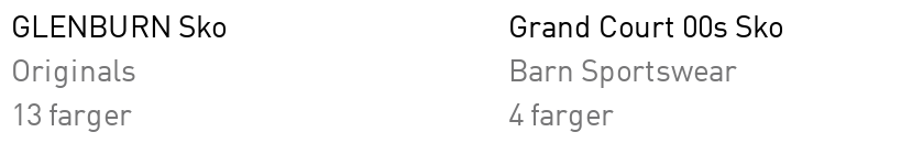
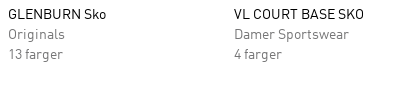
- Grand Court 00s Sko
- Barn Sportswear
+ VL COURT BASE SKO
+ Damer Sportswear
